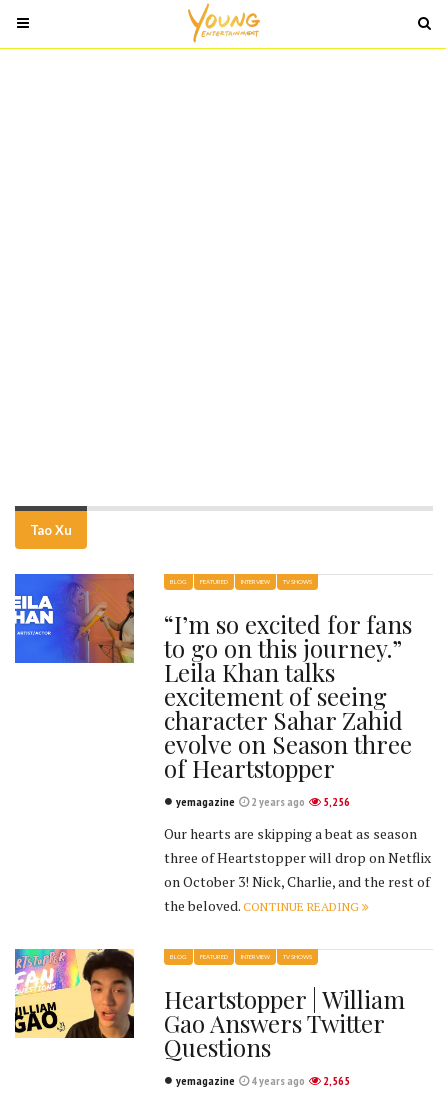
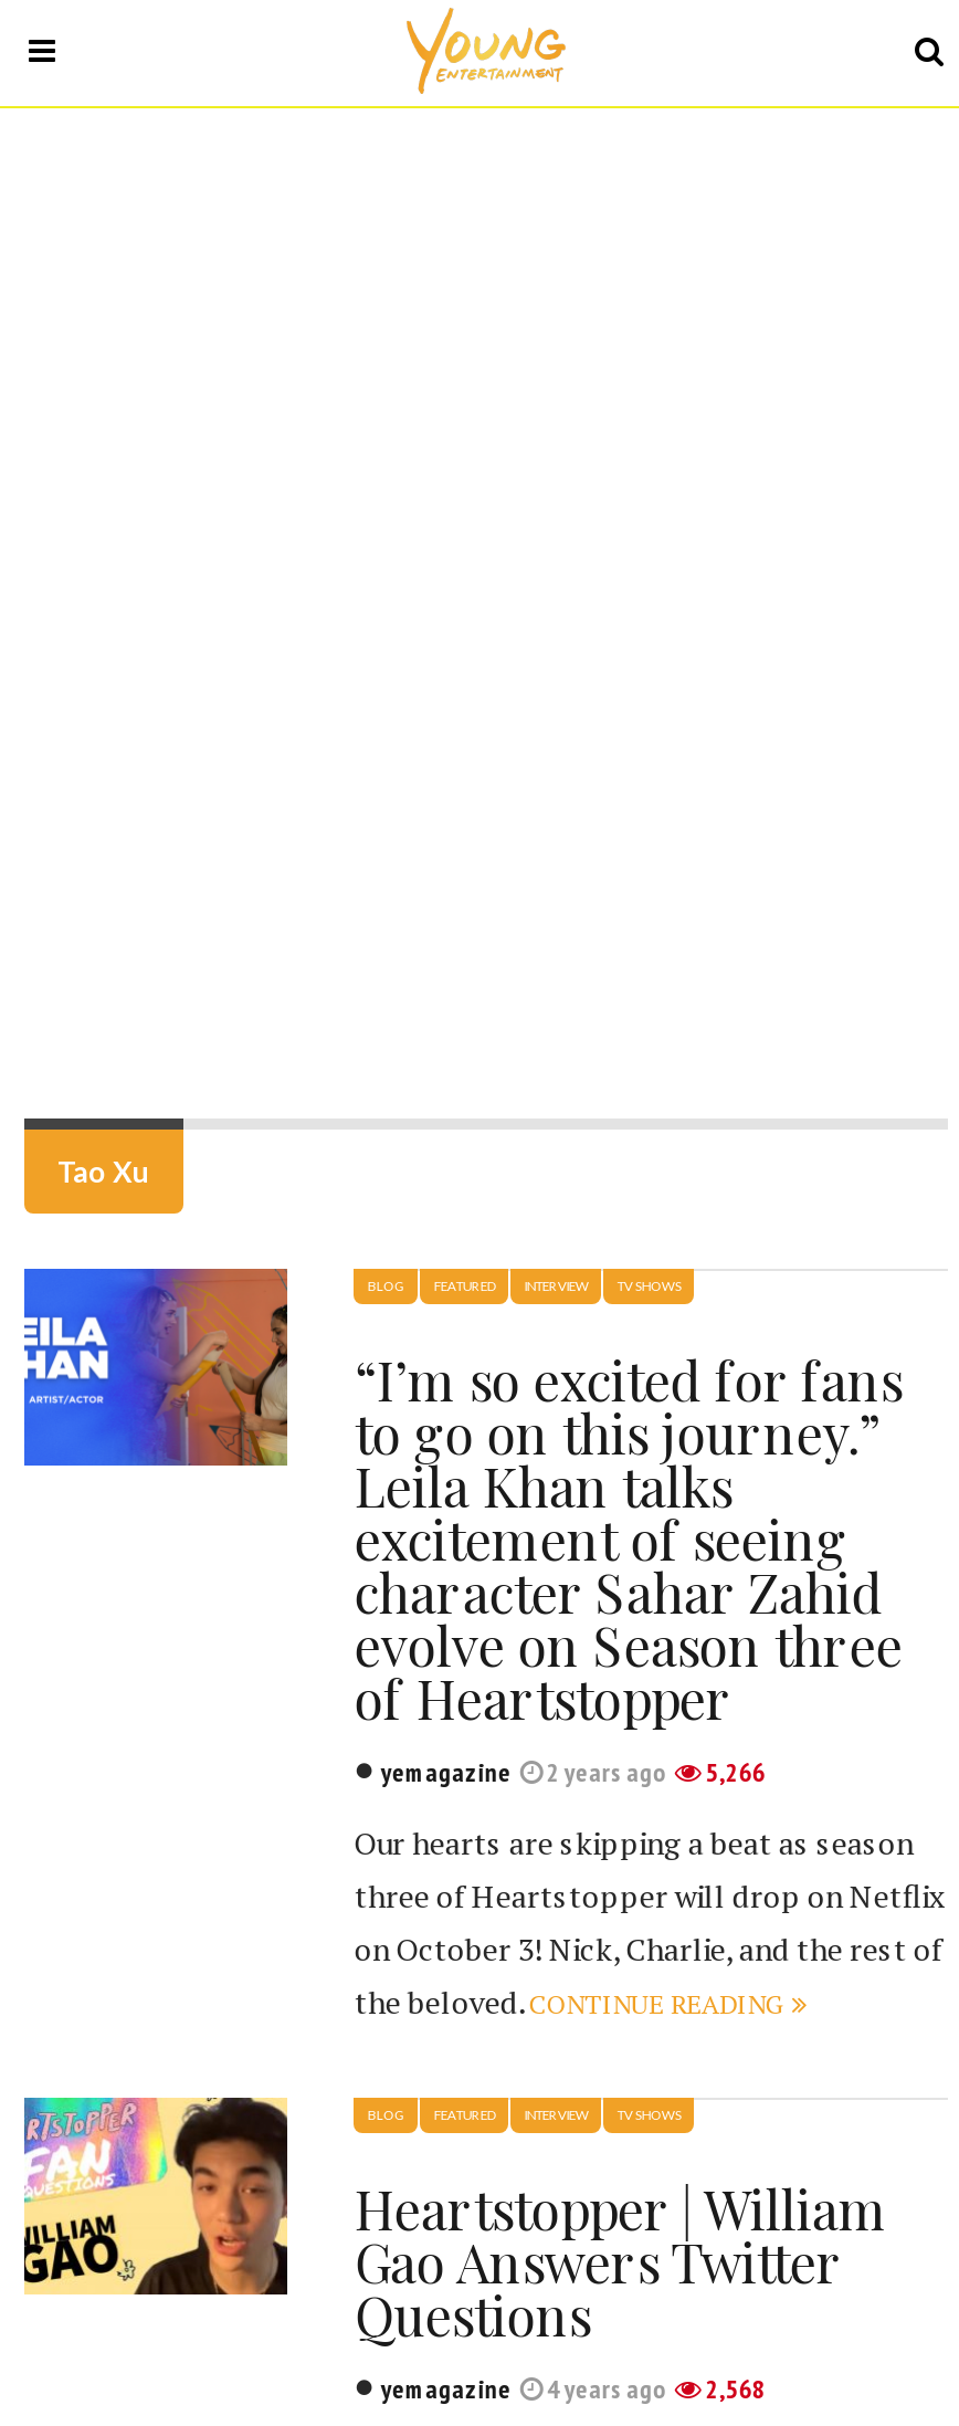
- yemagazine 2 years ago 5,256
+ yemagazine 2 years ago 5,266

- yemagazine 4 years ago 2,565
+ yemagazine 4 years ago 2,568
